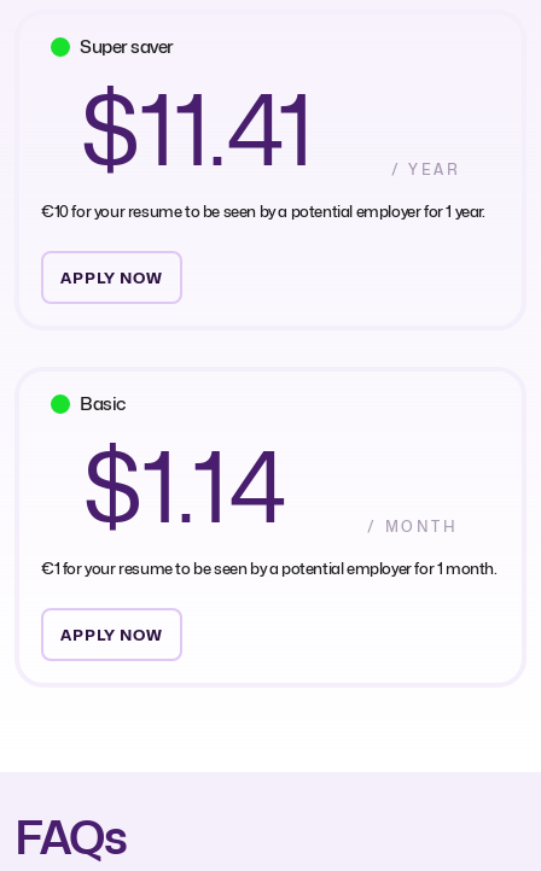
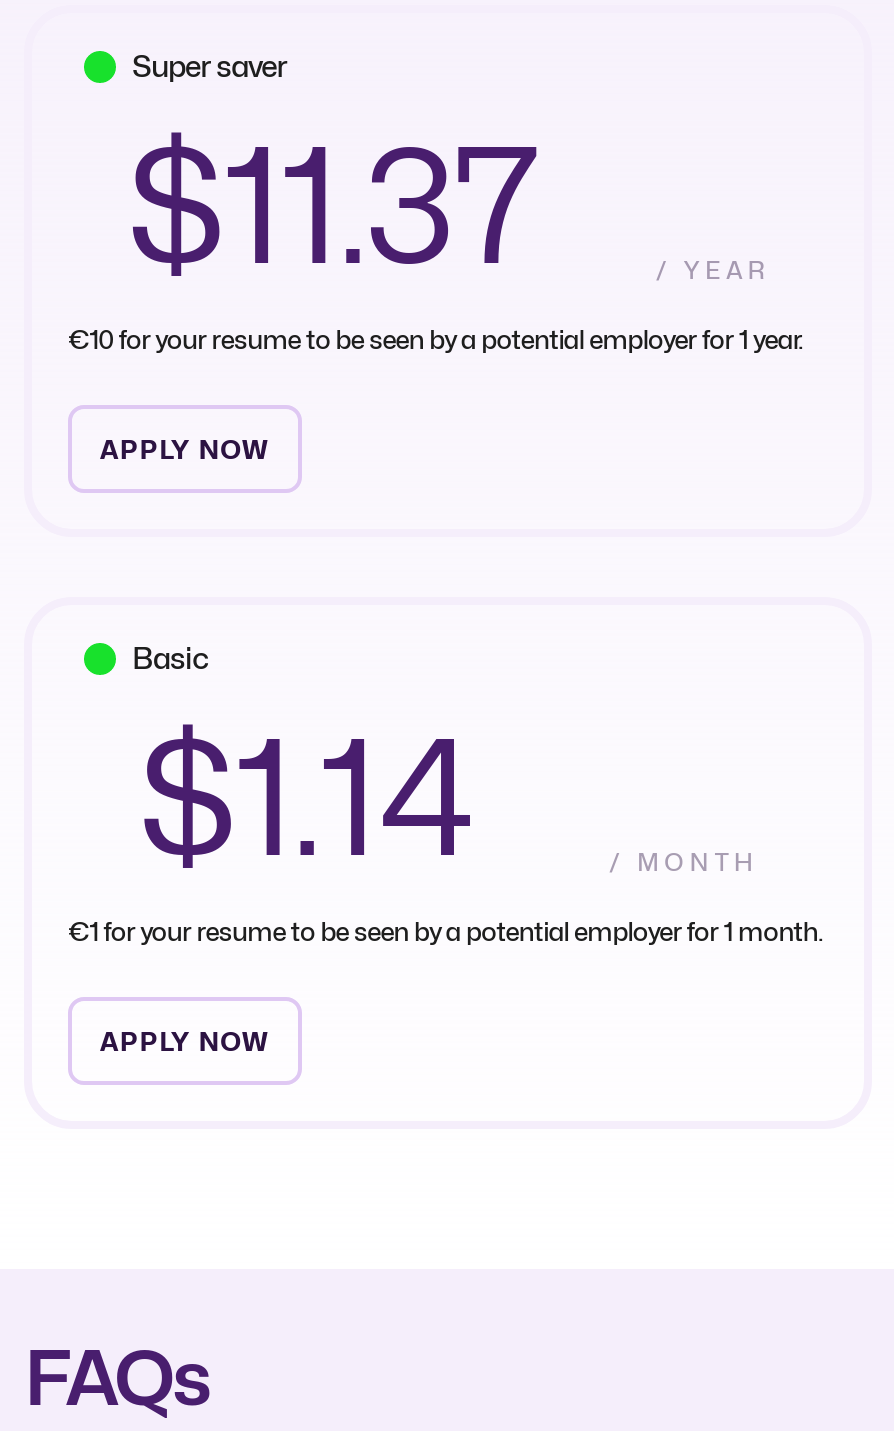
- $11.41
+ $11.37
